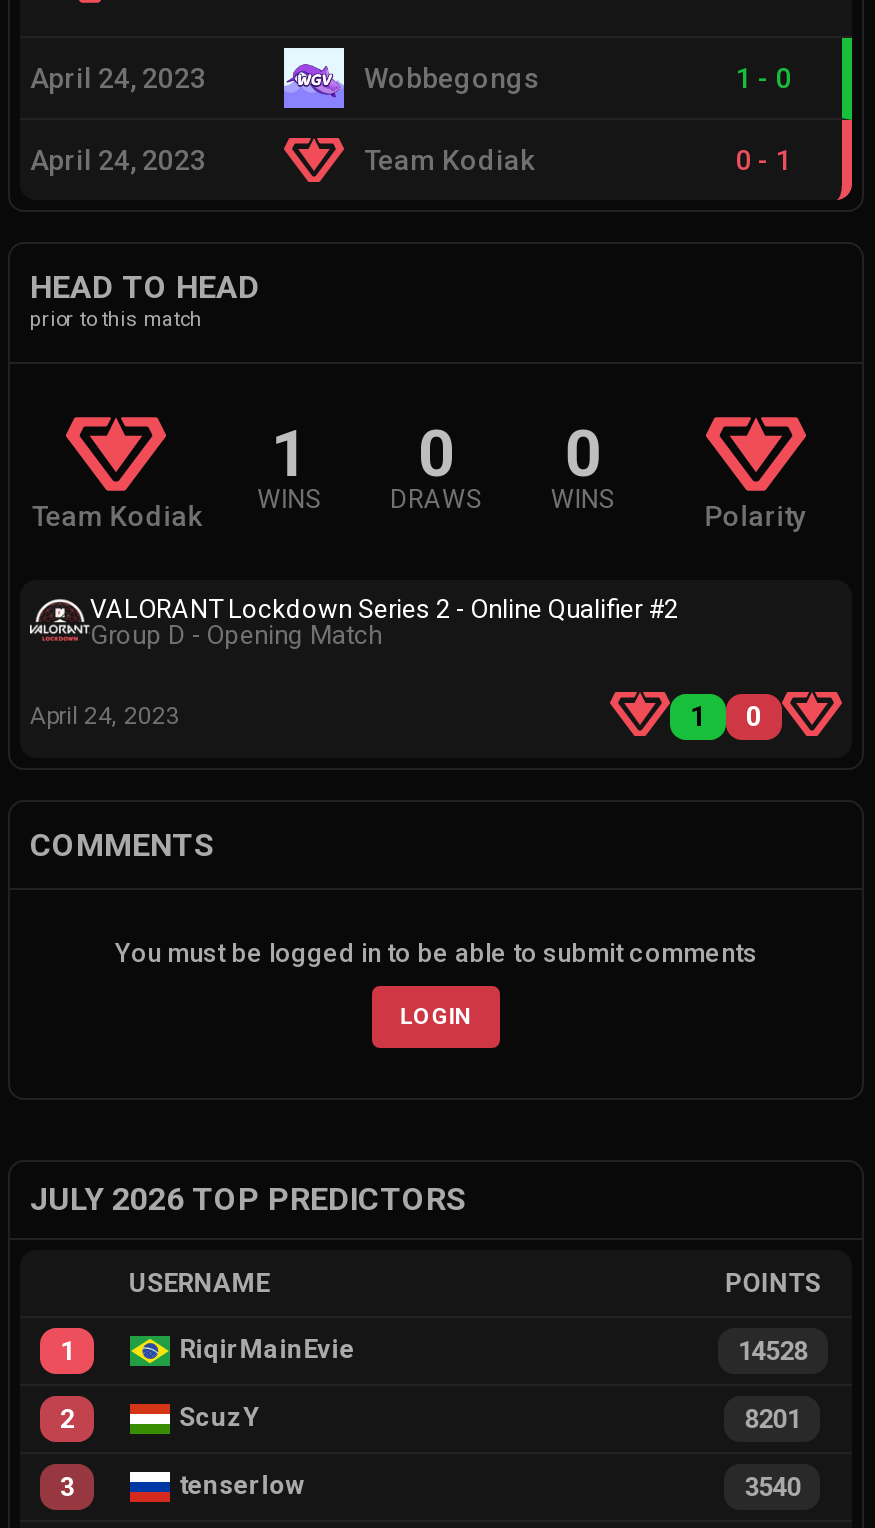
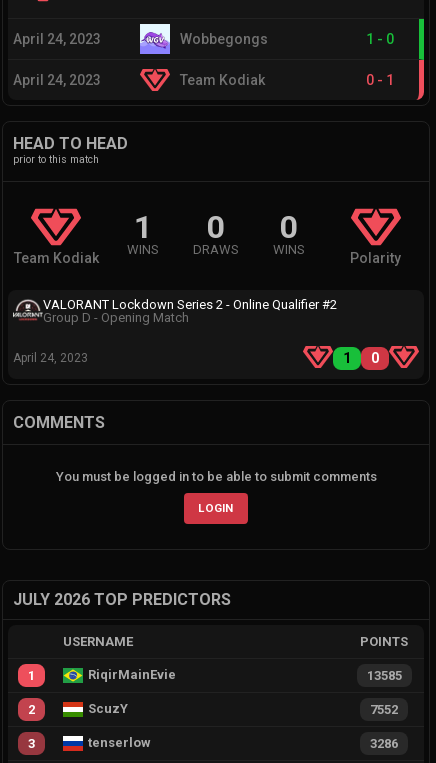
- 14528
+ 13585

- 8201
+ 7552

- 3540
+ 3286
